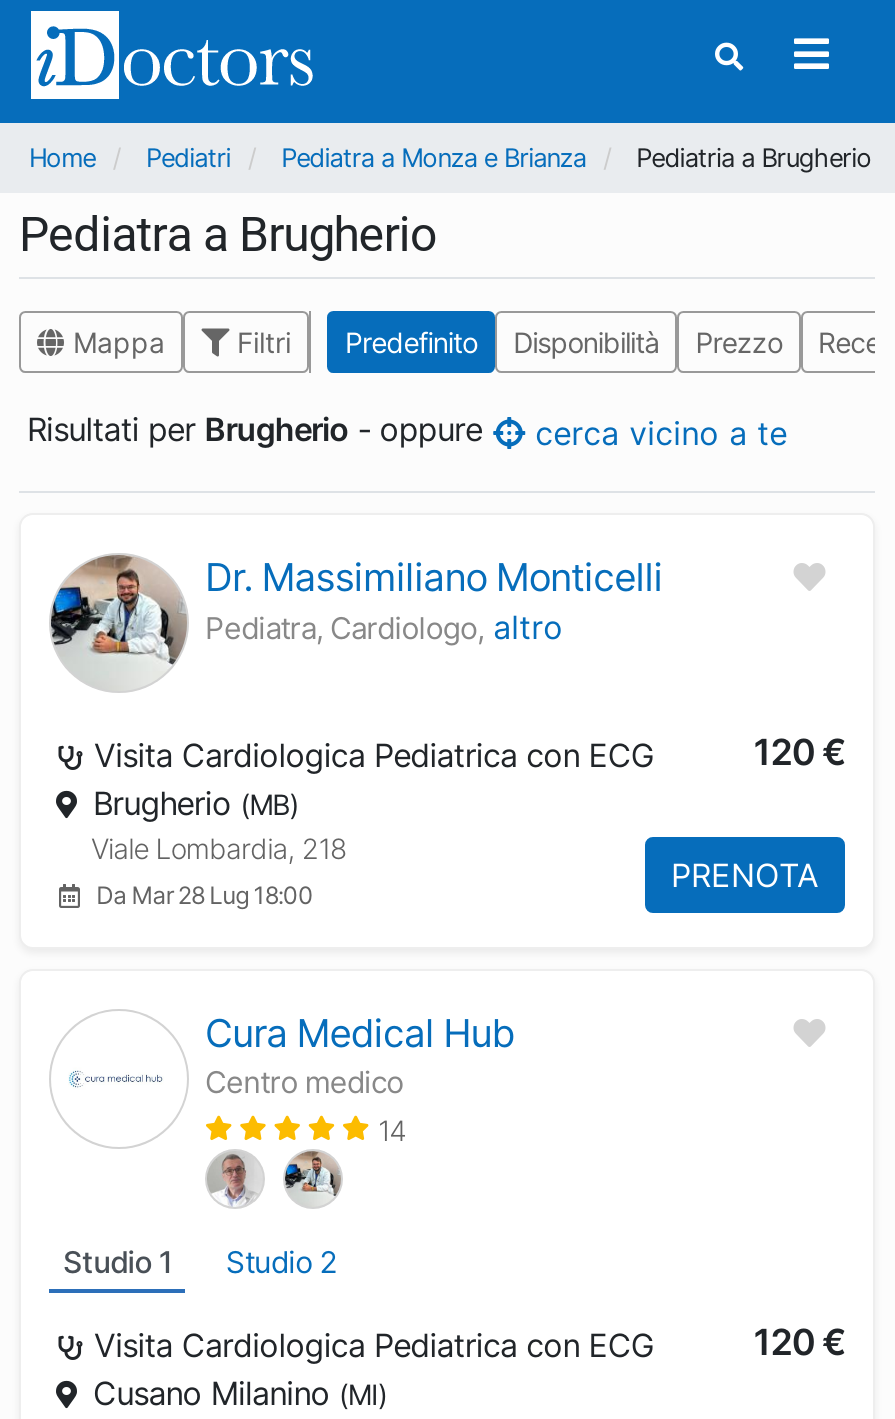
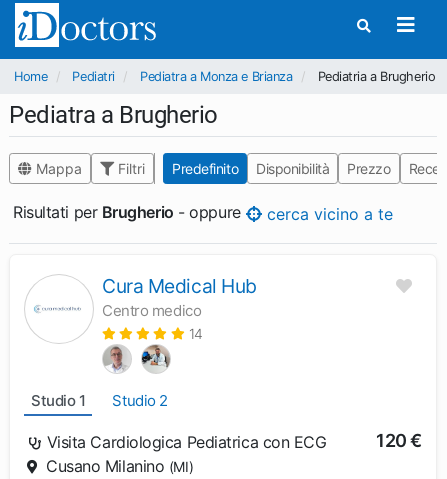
- [image]
- Dr. Massimiliano Monticelli
- Pediatra, Cardiologo, altro
- Visita Cardiologica Pediatrica con ECG
- 120 €
- Brugherio (MB)
- Viale Lombardia, 218
- Da Mar 28 Lug 18:00

- PRENOTA
